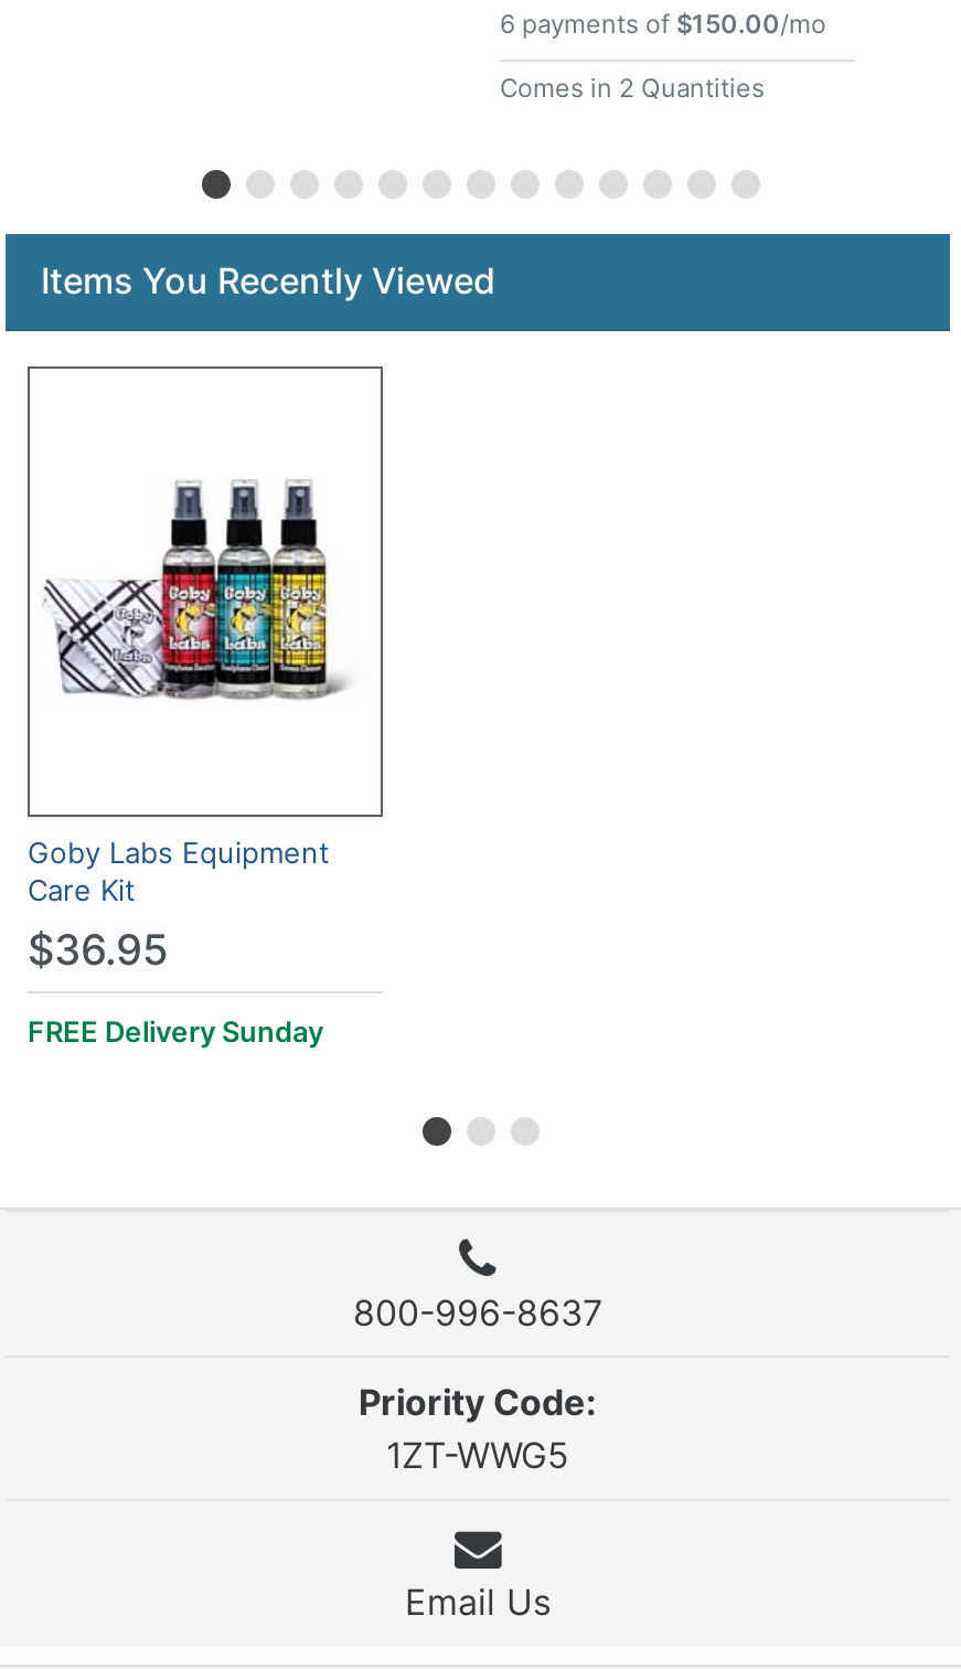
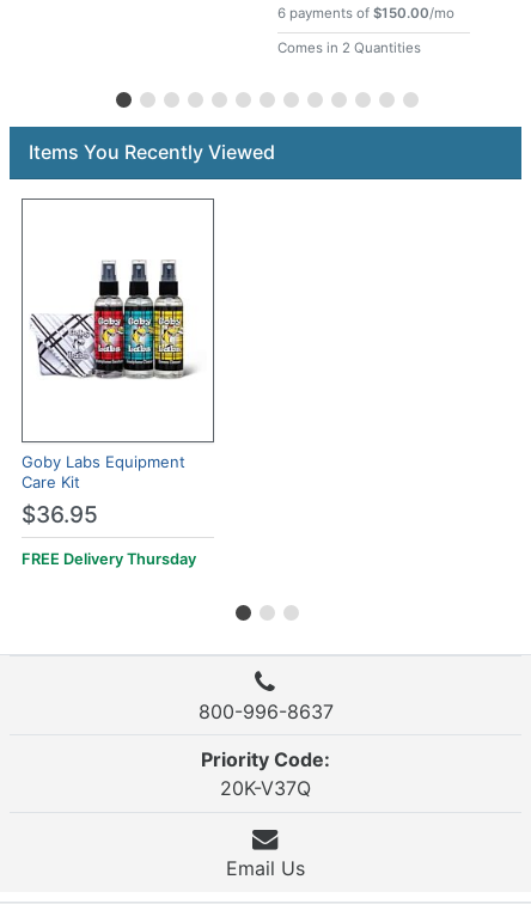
- FREE Delivery Sunday
+ FREE Delivery Thursday

- 1ZT-WWG5
+ 20K-V37Q
